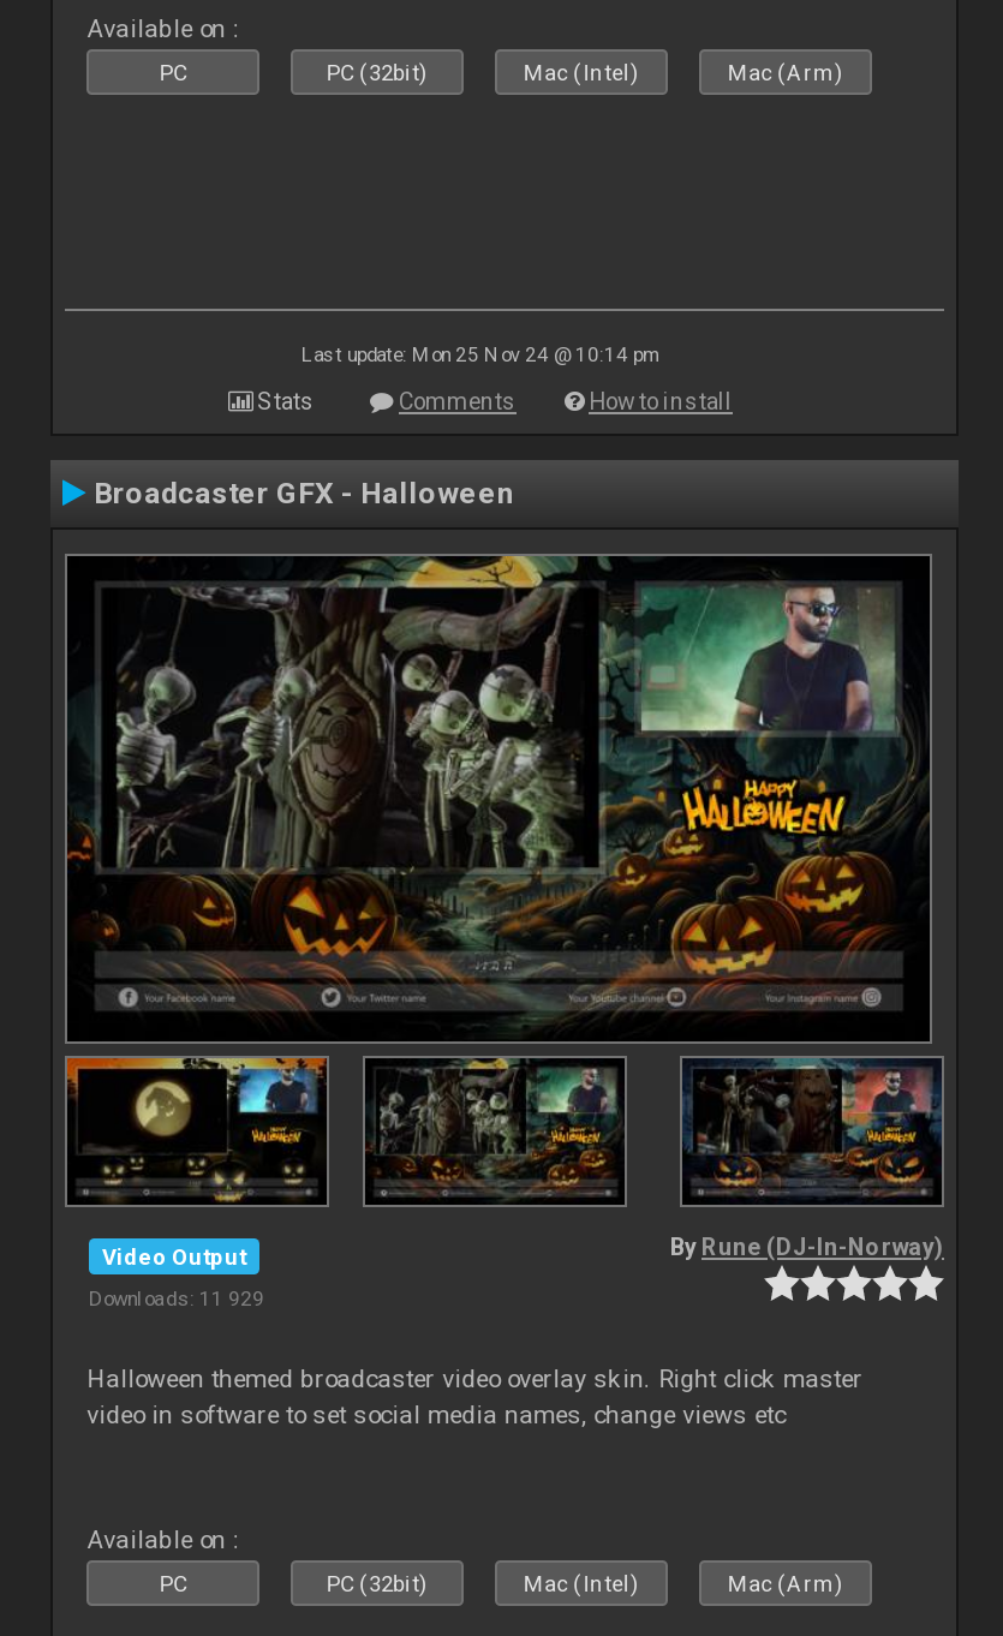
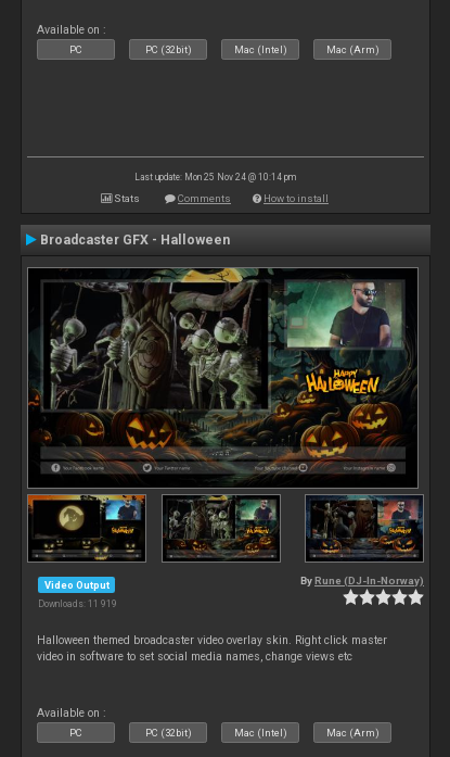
- Downloads: 11 929
+ Downloads: 11 919
